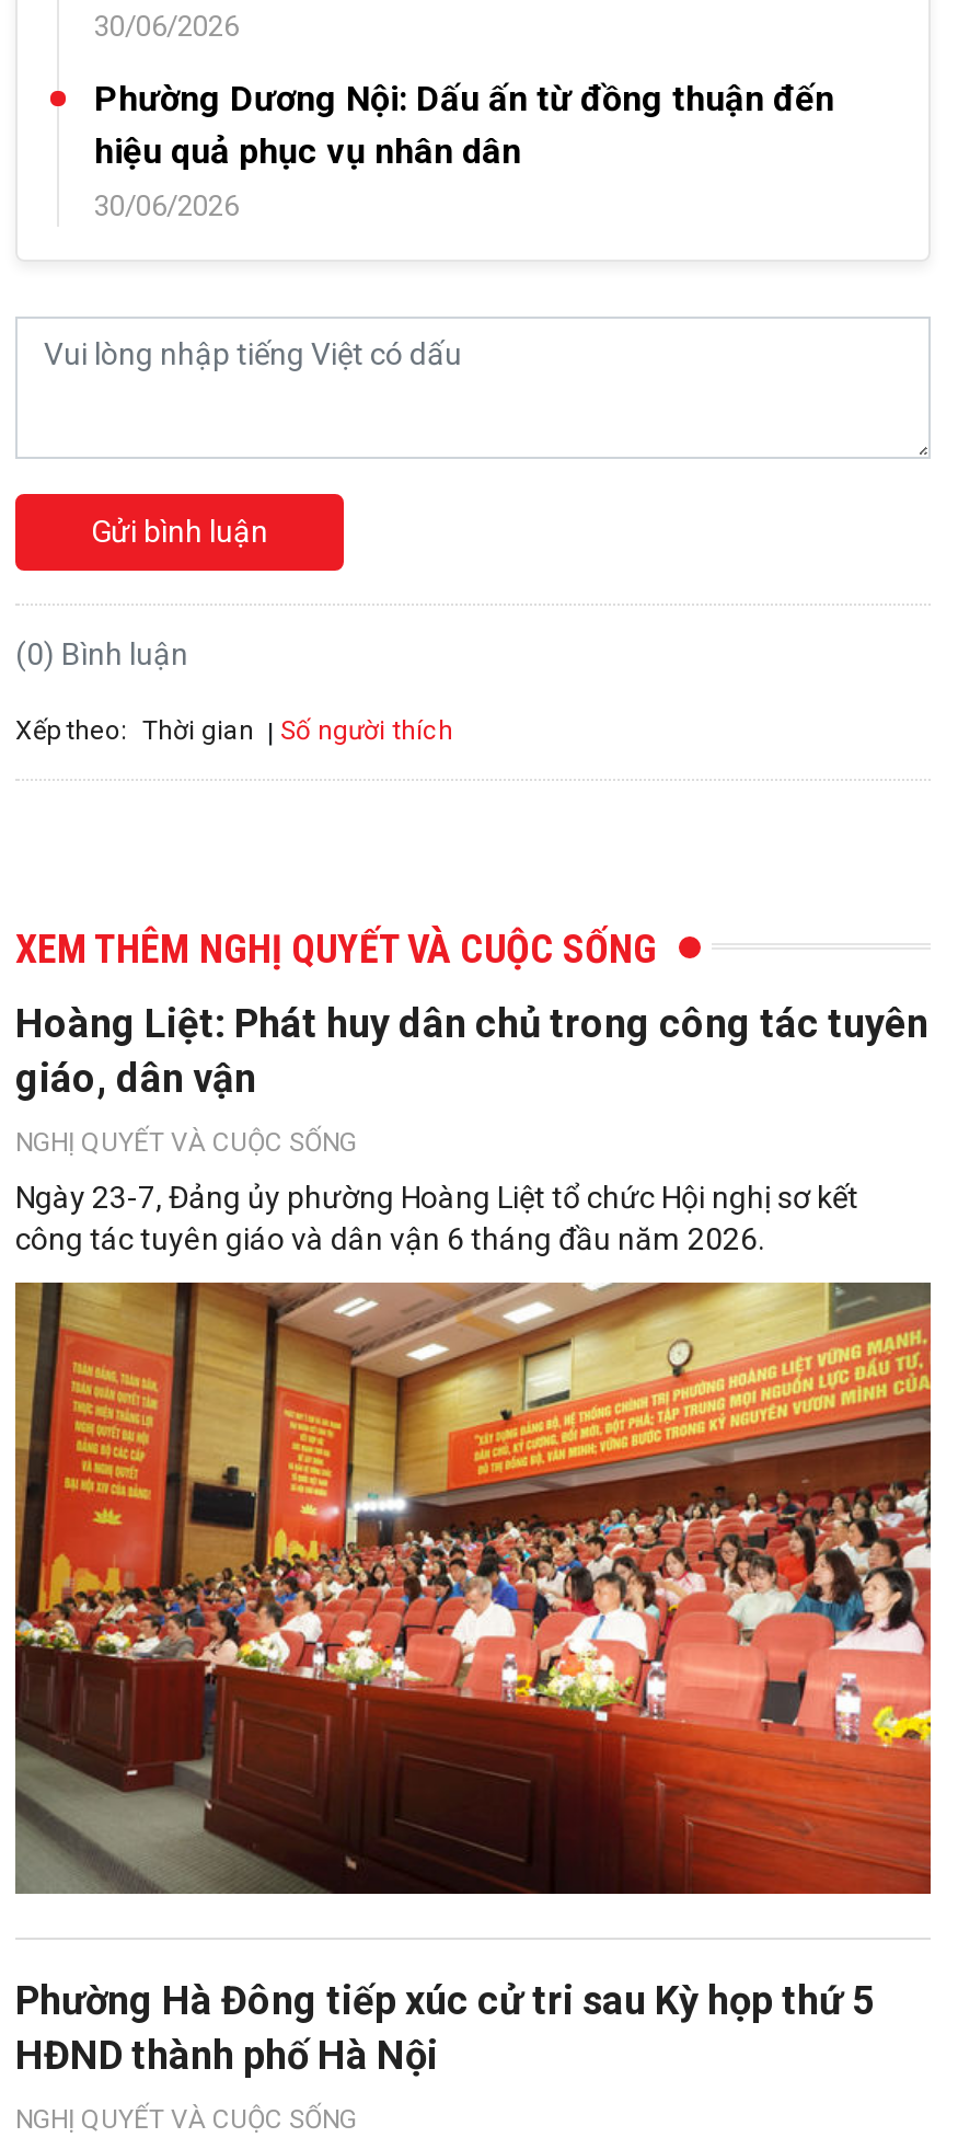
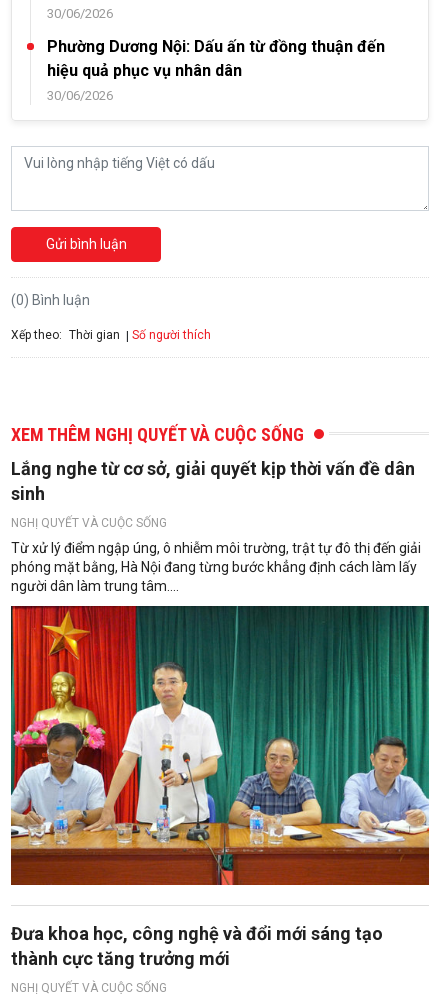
- Hoàng Liệt: Phát huy dân chủ trong công tác tuyên
- giáo, dân vận
+ Lắng nghe từ cơ sở, giải quyết kịp thời vấn đề dân
+ sinh

- Ngày 23-7, Đảng ủy phường Hoàng Liệt tổ chức Hội nghị sơ kết
- công tác tuyên giáo và dân vận 6 tháng đầu năm 2026.
+ Từ xử lý điểm ngập úng, ô nhiễm môi trường, trật tự đô thị đến giải
+ phóng mặt bằng, Hà Nội đang từng bước khẳng định cách làm lấy
+ người dân làm trung tâm....

- [image]
- Phường Hà Đông tiếp xúc cử tri sau Kỳ họp thứ 5
- HĐND thành phố Hà Nội
+ [image]
+ Đưa khoa học, công nghệ và đổi mới sáng tạo
+ thành cực tăng trưởng mới
